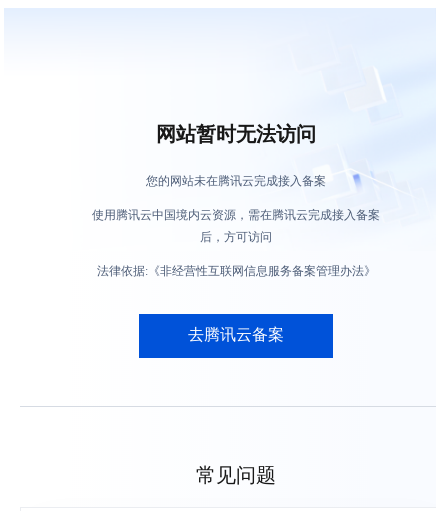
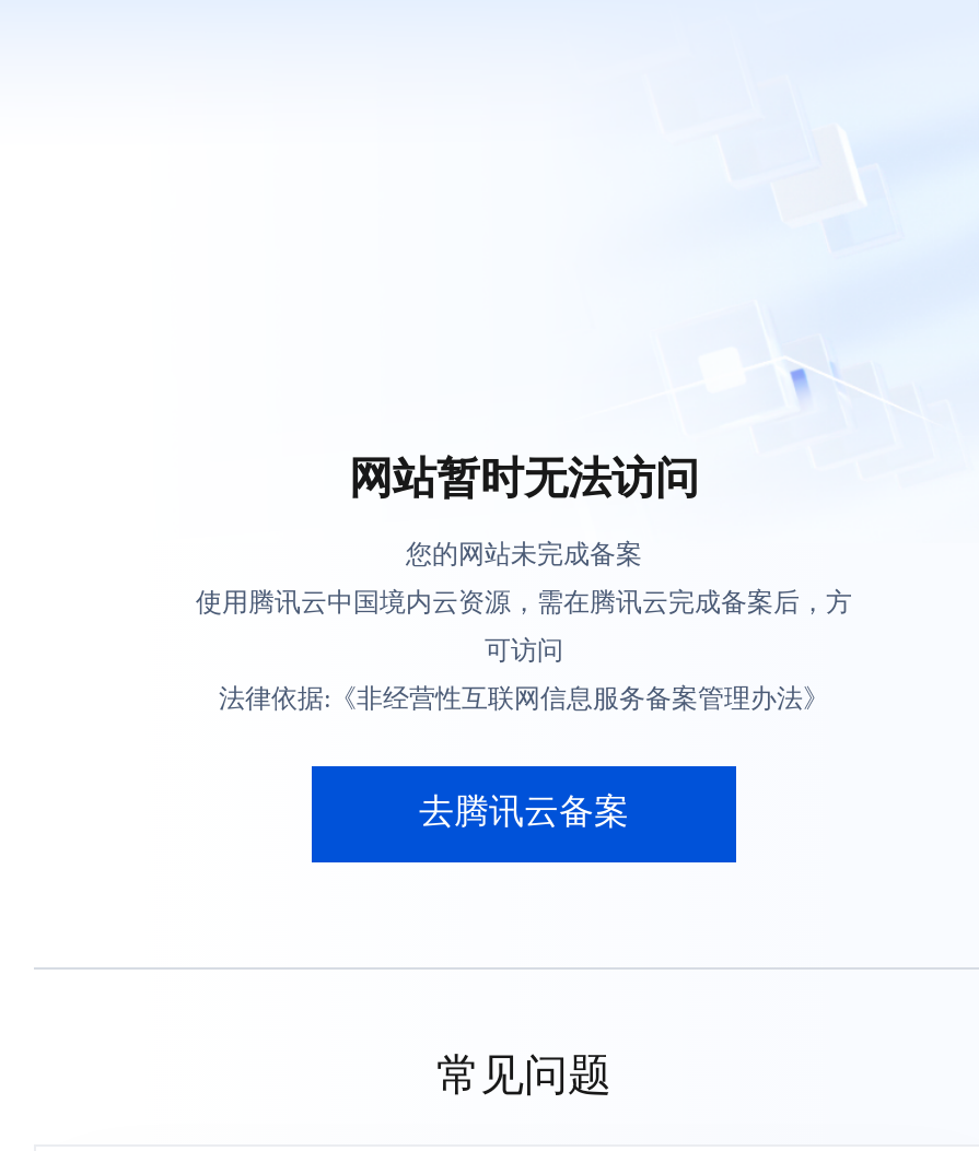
moved down: 网站暂时无法访问

- 您的网站未在腾讯云完成接入备案
+ 您的网站未完成备案

- 使用腾讯云中国境内云资源，需在腾讯云完成接入备案
+ 使用腾讯云中国境内云资源，需在腾讯云完成备案后，方

- 后，方可访问
+ 可访问

moved down: 法律依据:《非经营性互联网信息服务备案管理办法》

moved down: 去腾讯云备案
